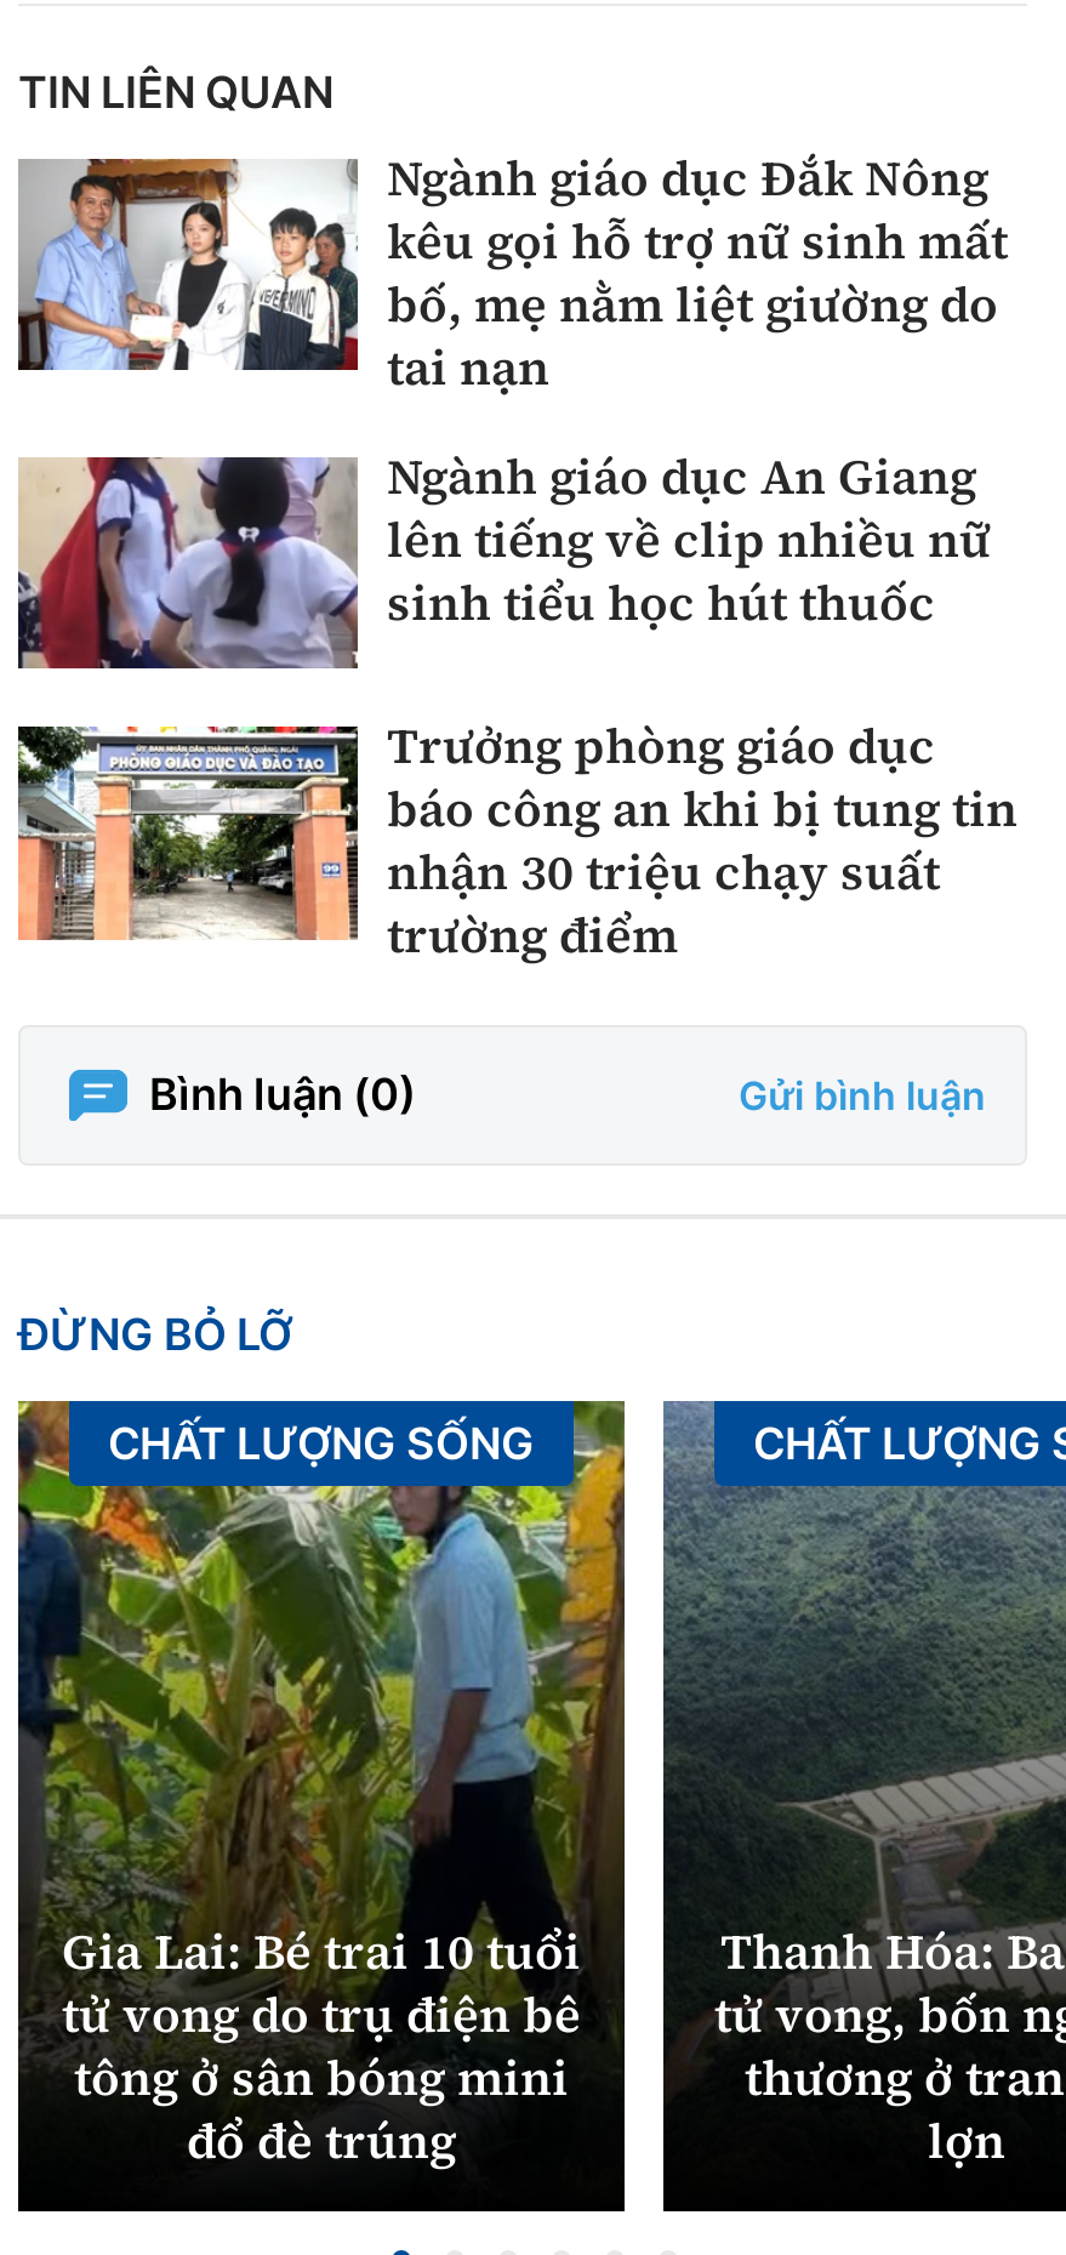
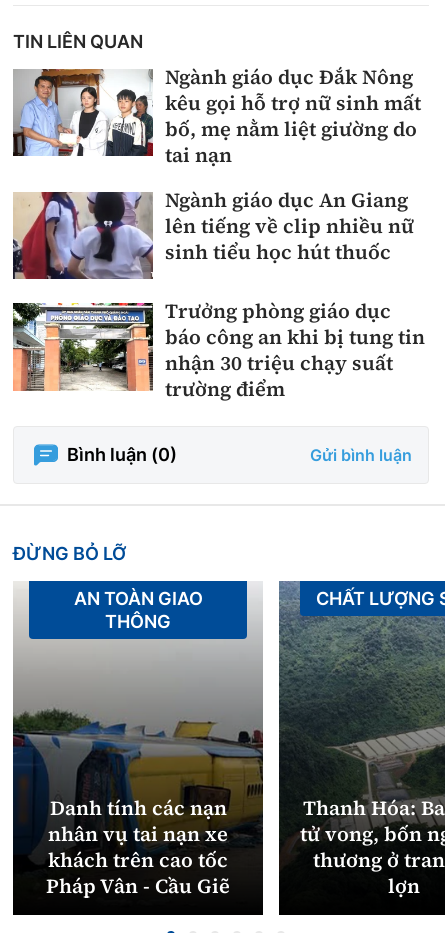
- [image]
- CHẤT LƯỢNG SỐNG
+ [image]
+ AN TOÀN GIAO
+ THÔNG

- Gia Lai: Bé trai 10 tuổi
- tử vong do trụ điện bê
- tông ở sân bóng mini
- đổ đè trúng
+ Danh tính các nạn
+ nhân vụ tai nạn xe
+ khách trên cao tốc
+ Pháp Vân - Cầu Giẽ
